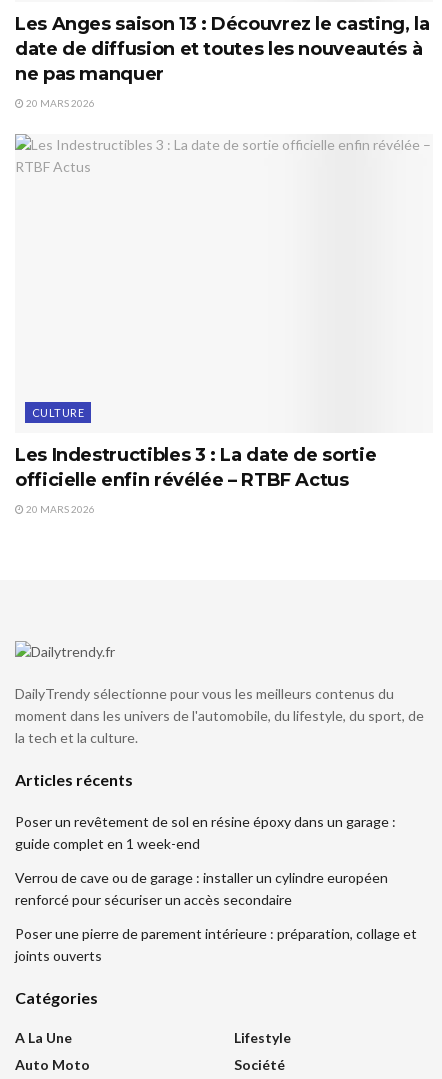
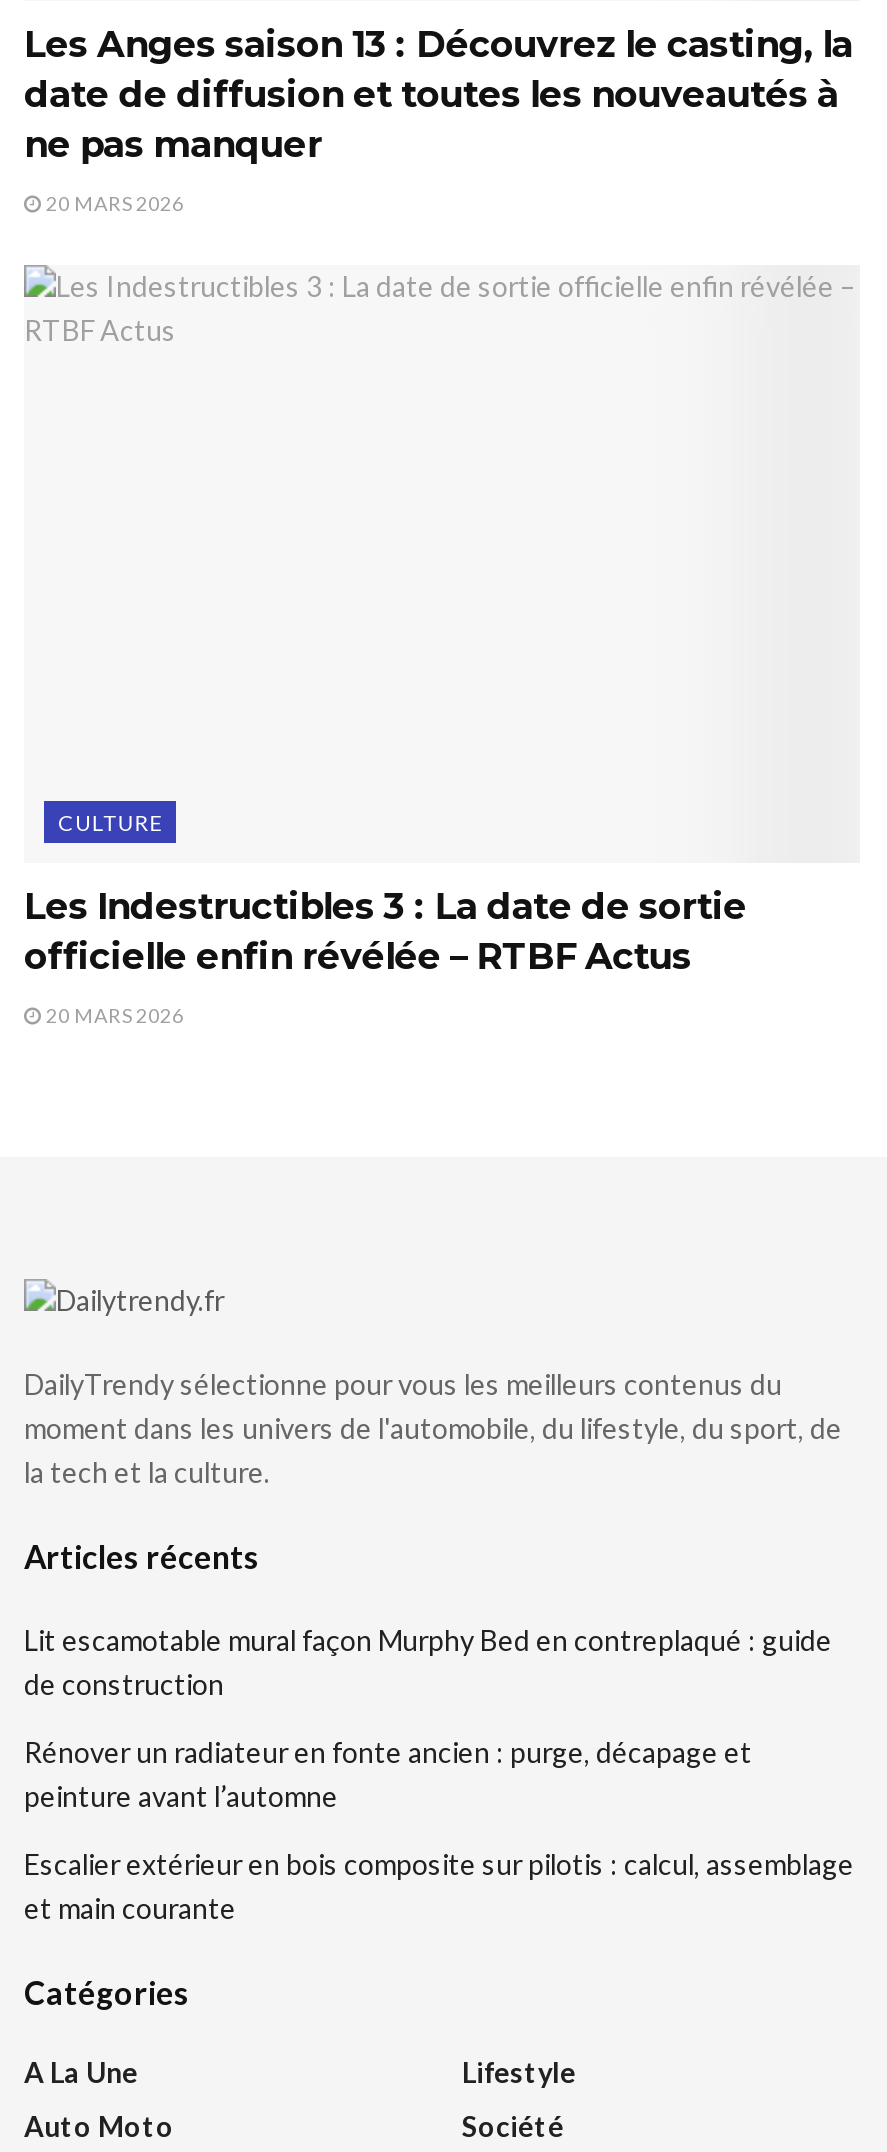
- Poser un revêtement de sol en résine époxy dans un garage :
- guide complet en 1 week-end
+ Lit escamotable mural façon Murphy Bed en contreplaqué : guide
+ de construction

- Verrou de cave ou de garage : installer un cylindre européen
- renforcé pour sécuriser un accès secondaire
+ Rénover un radiateur en fonte ancien : purge, décapage et
+ peinture avant l’automne

- Poser une pierre de parement intérieure : préparation, collage et
- joints ouverts
+ Escalier extérieur en bois composite sur pilotis : calcul, assemblage
+ et main courante
